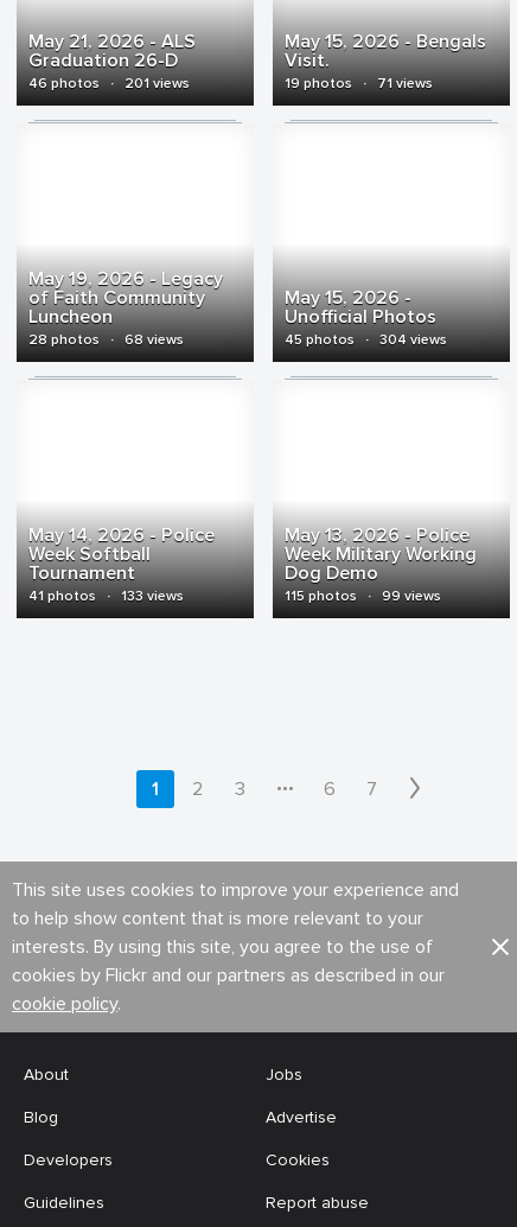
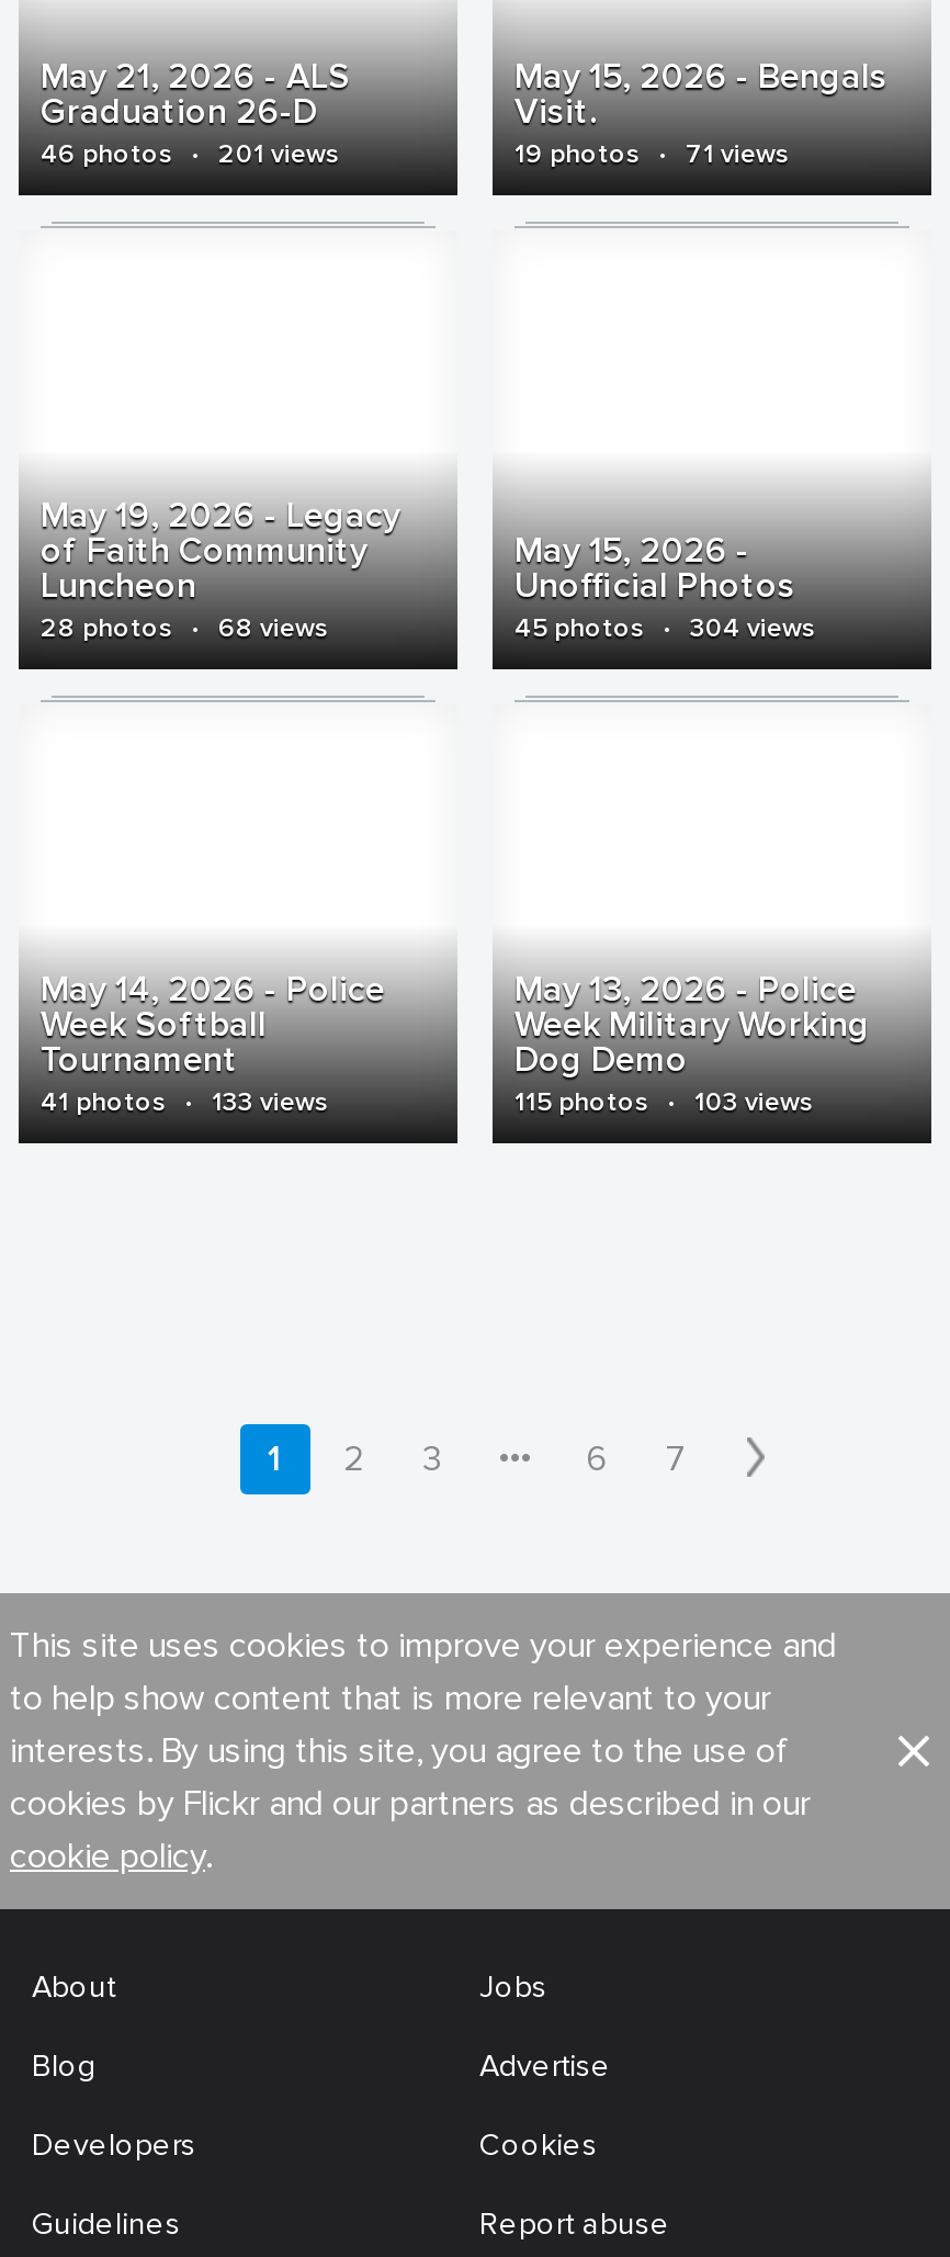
- 115 photos · 99 views
+ 115 photos · 103 views
